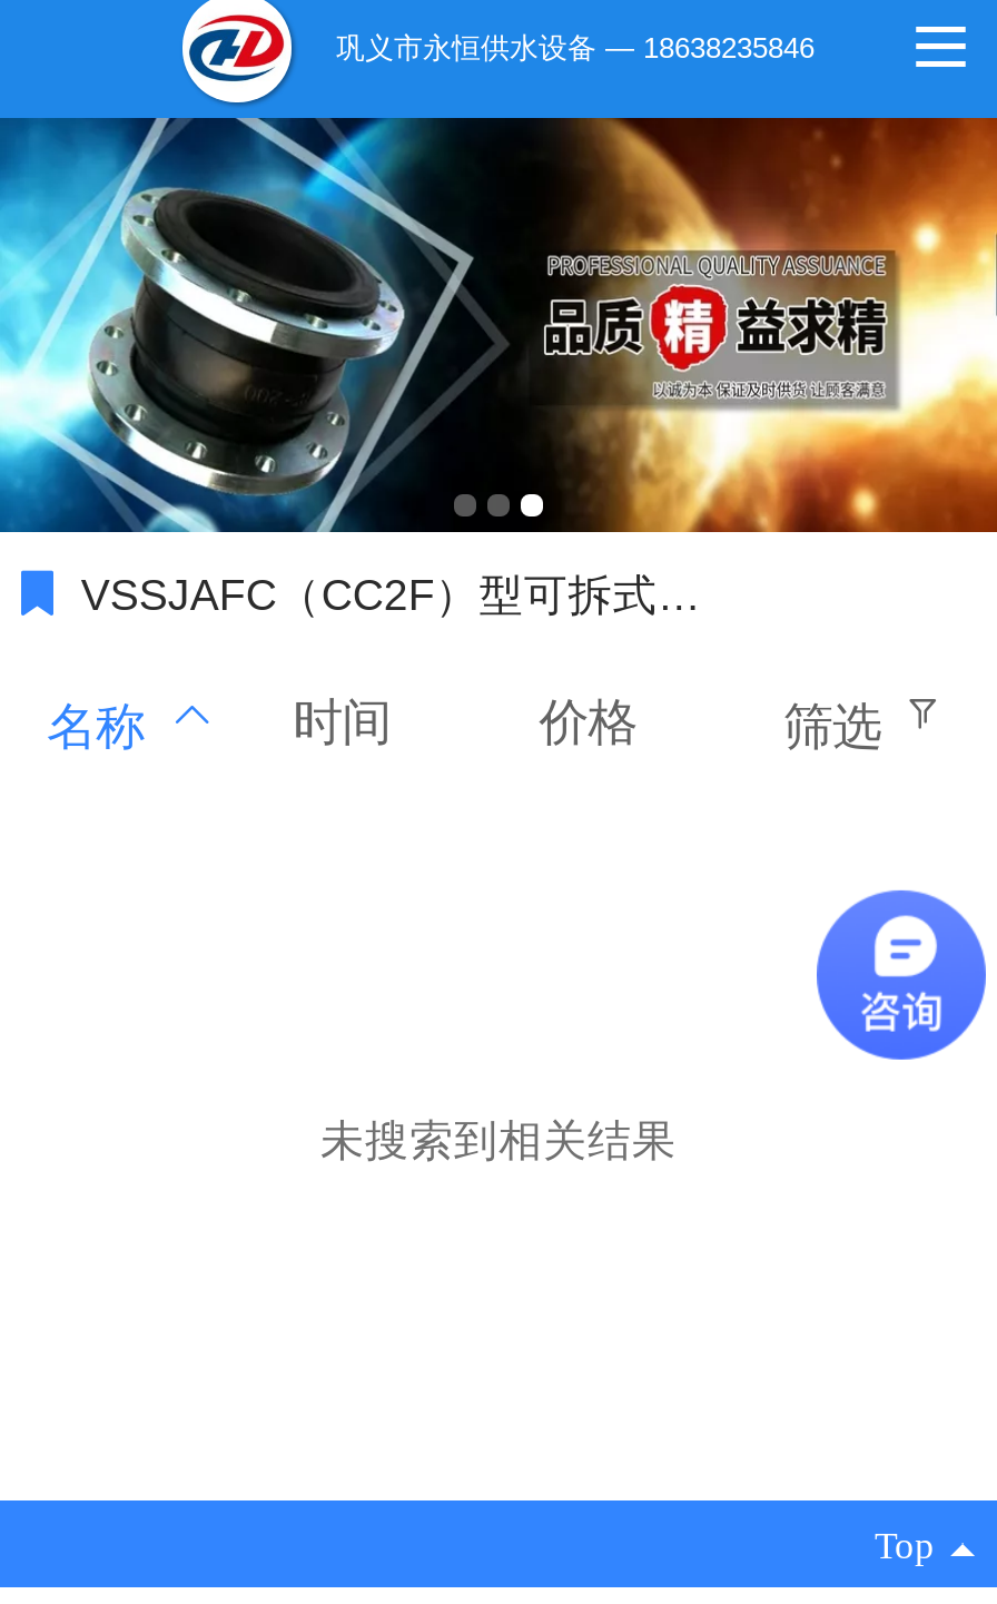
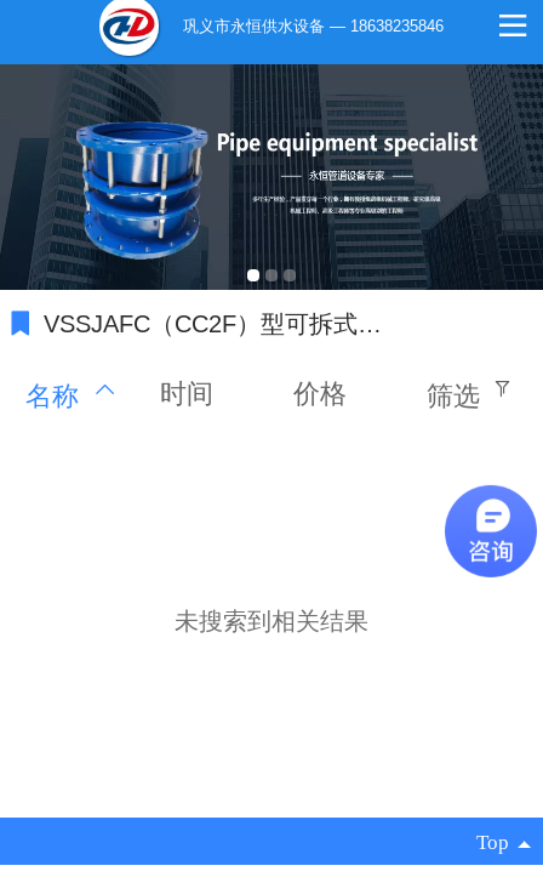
- [image]
+ [image]
